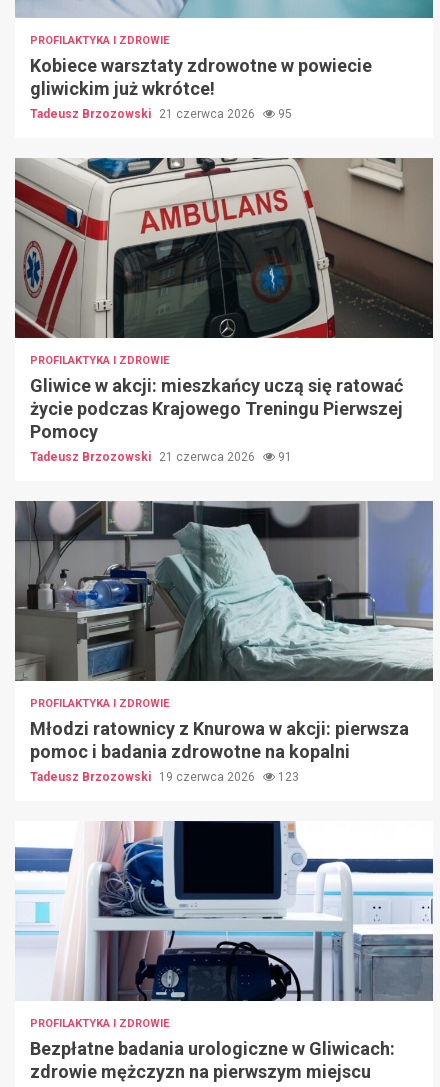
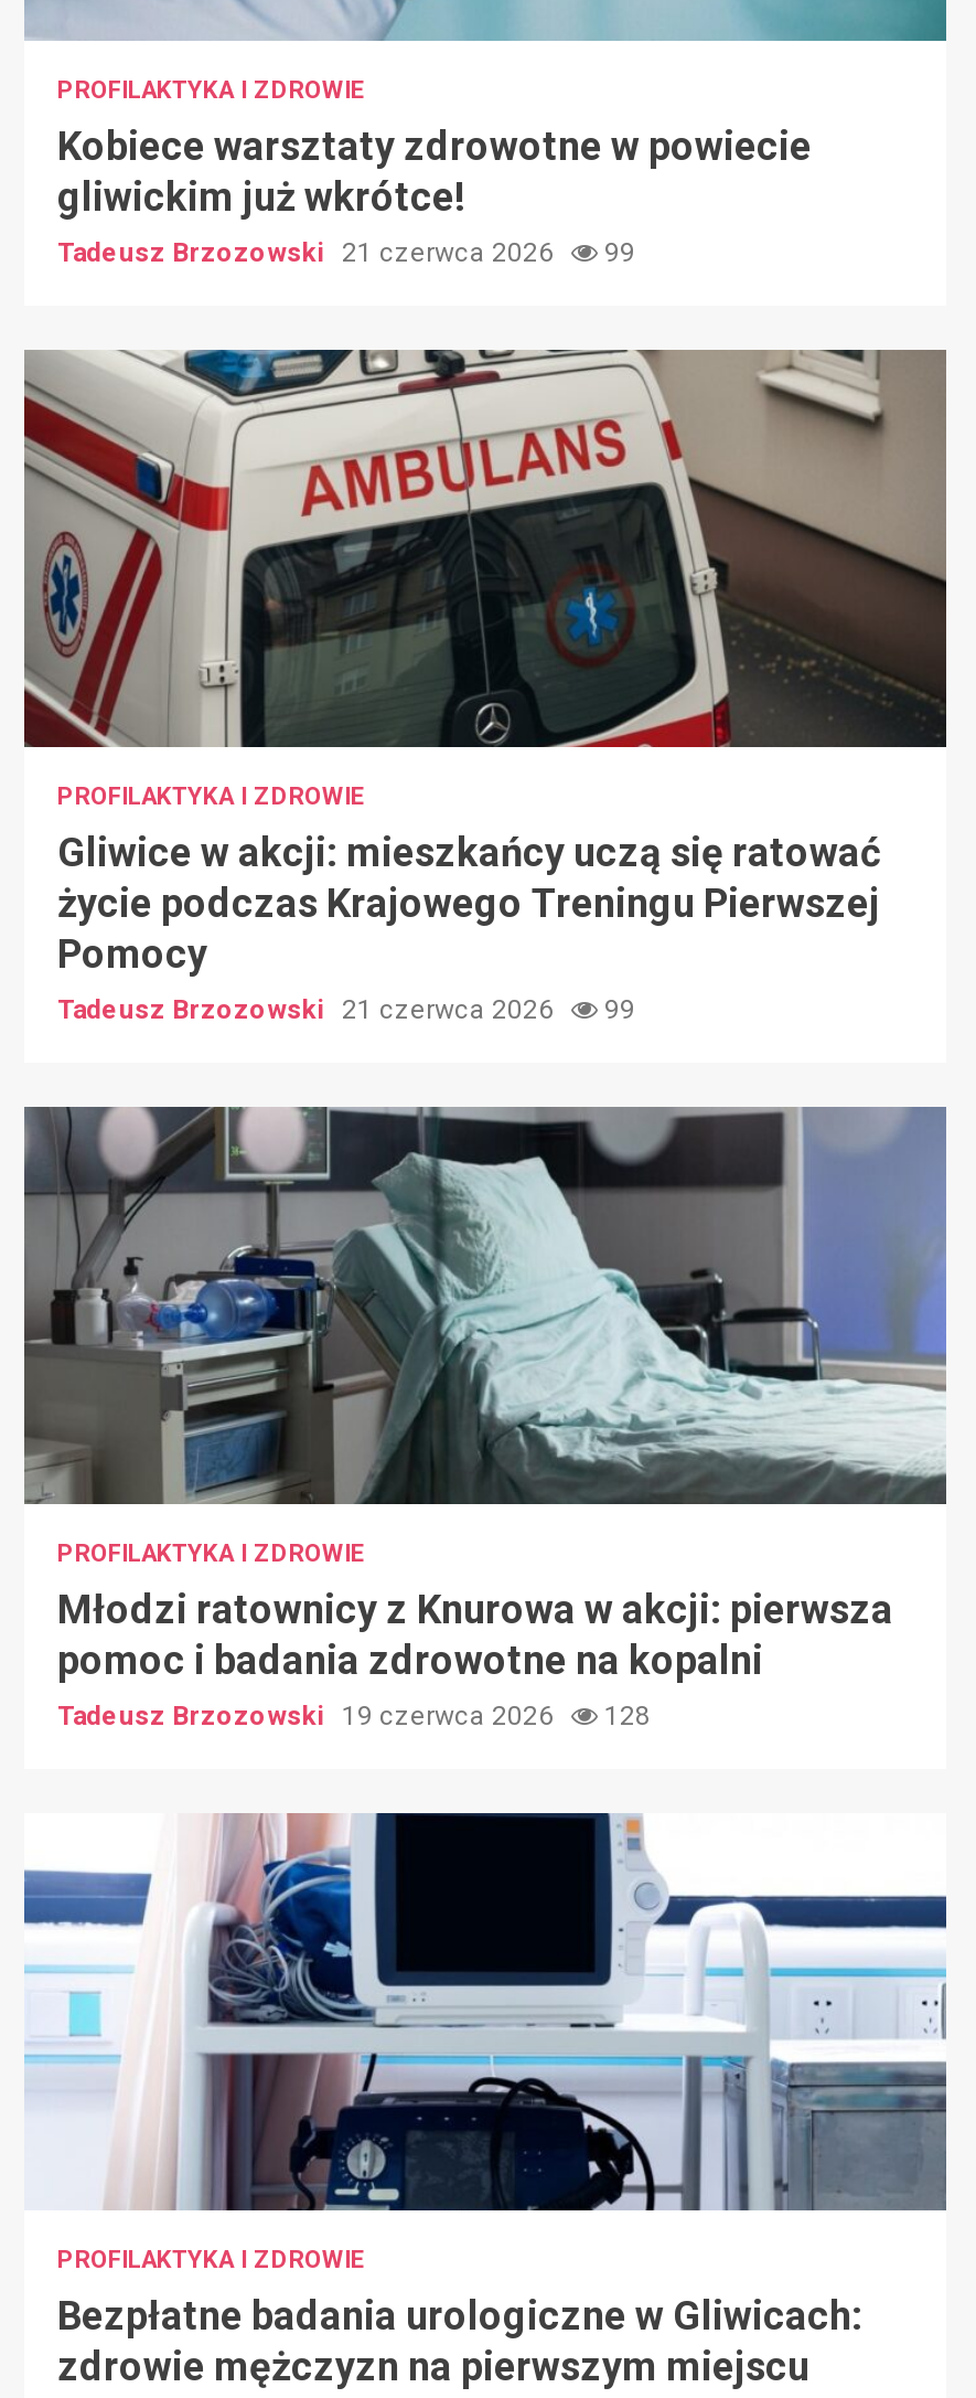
- Tadeusz Brzozowski 21 czerwca 2026 95
+ Tadeusz Brzozowski 21 czerwca 2026 99

- Tadeusz Brzozowski 21 czerwca 2026 91
+ Tadeusz Brzozowski 21 czerwca 2026 99

- Tadeusz Brzozowski 19 czerwca 2026 123
+ Tadeusz Brzozowski 19 czerwca 2026 128
